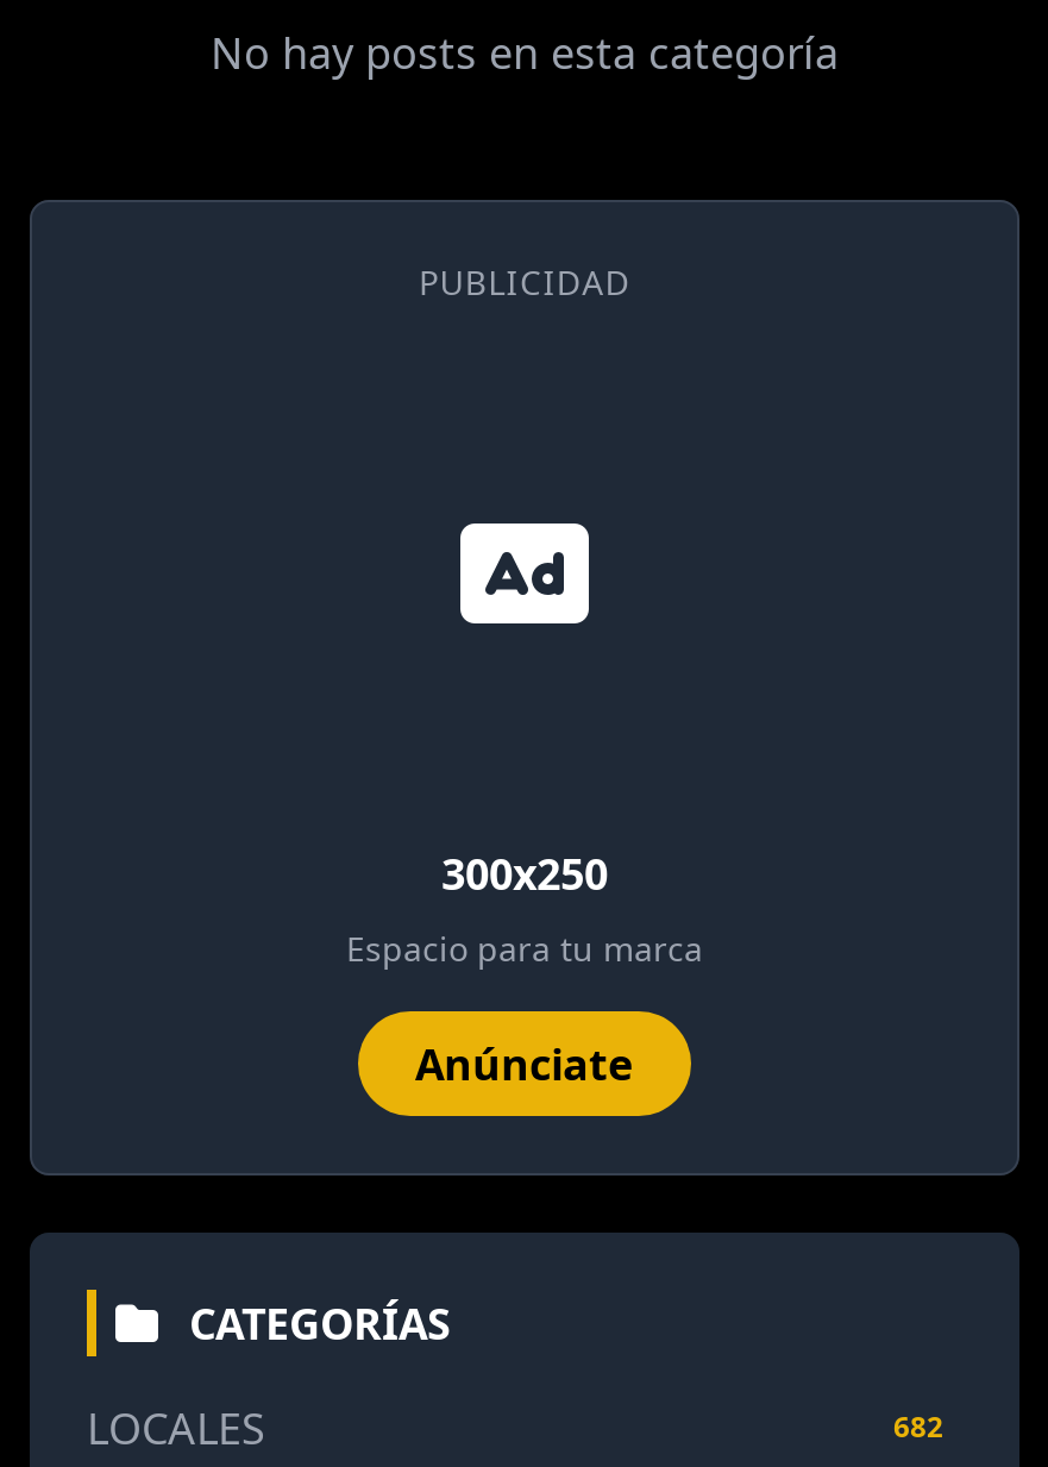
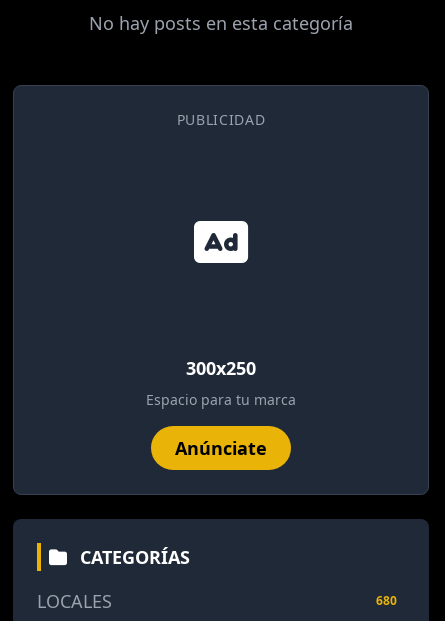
- 682
+ 680
